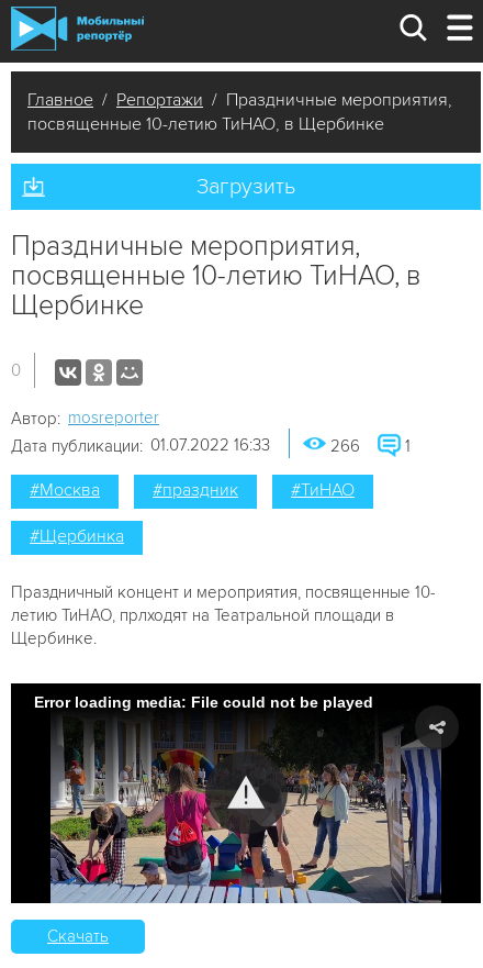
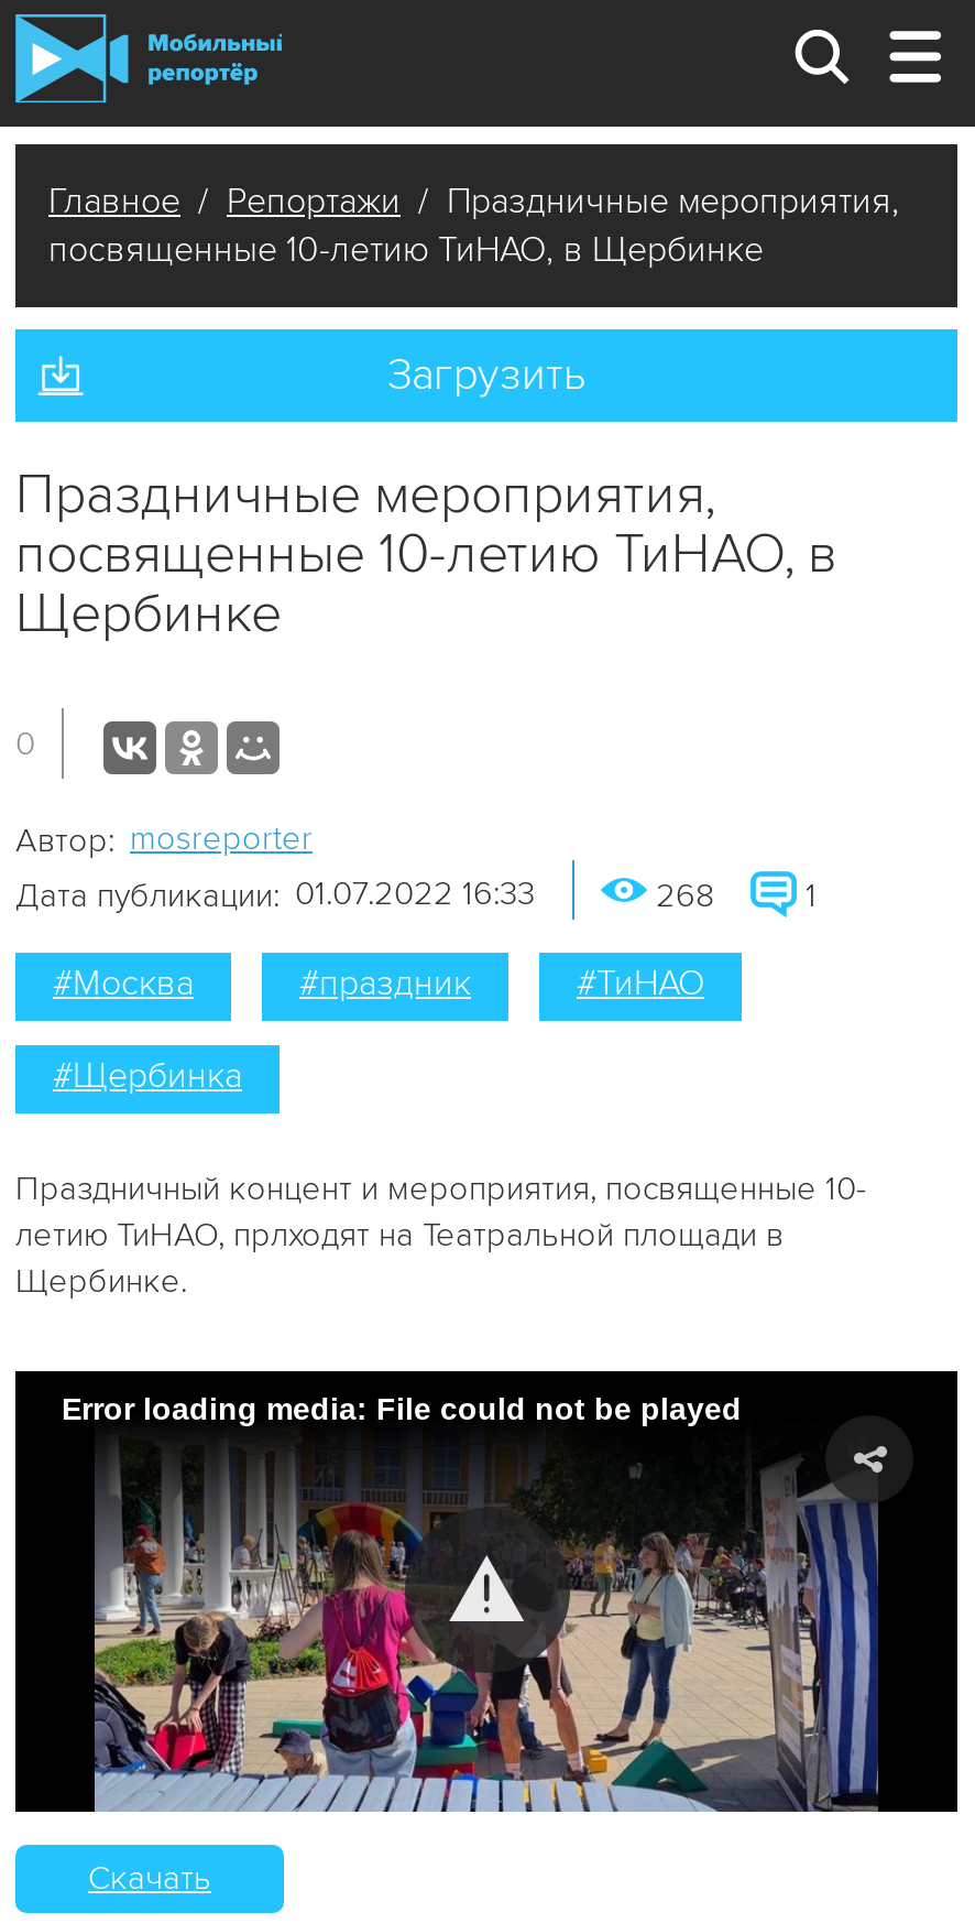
- 266
+ 268
